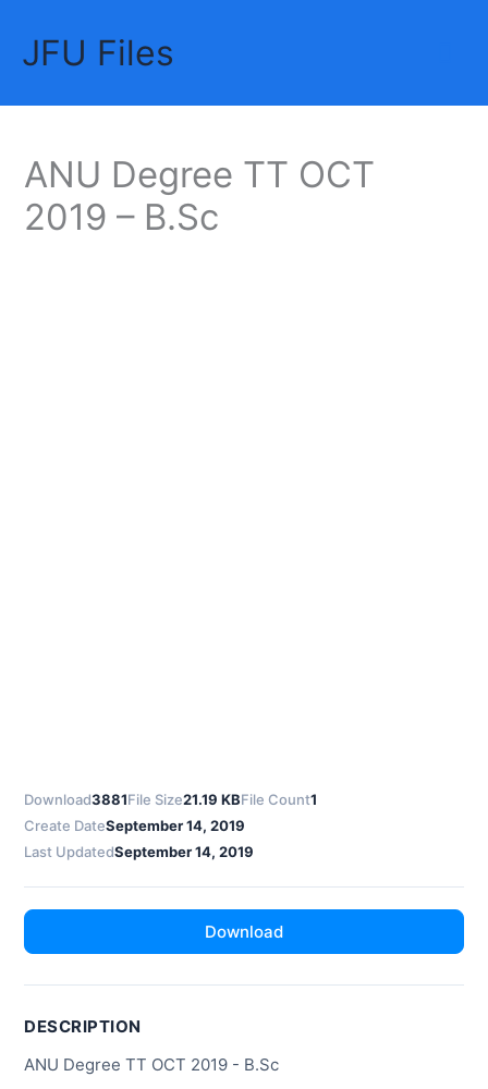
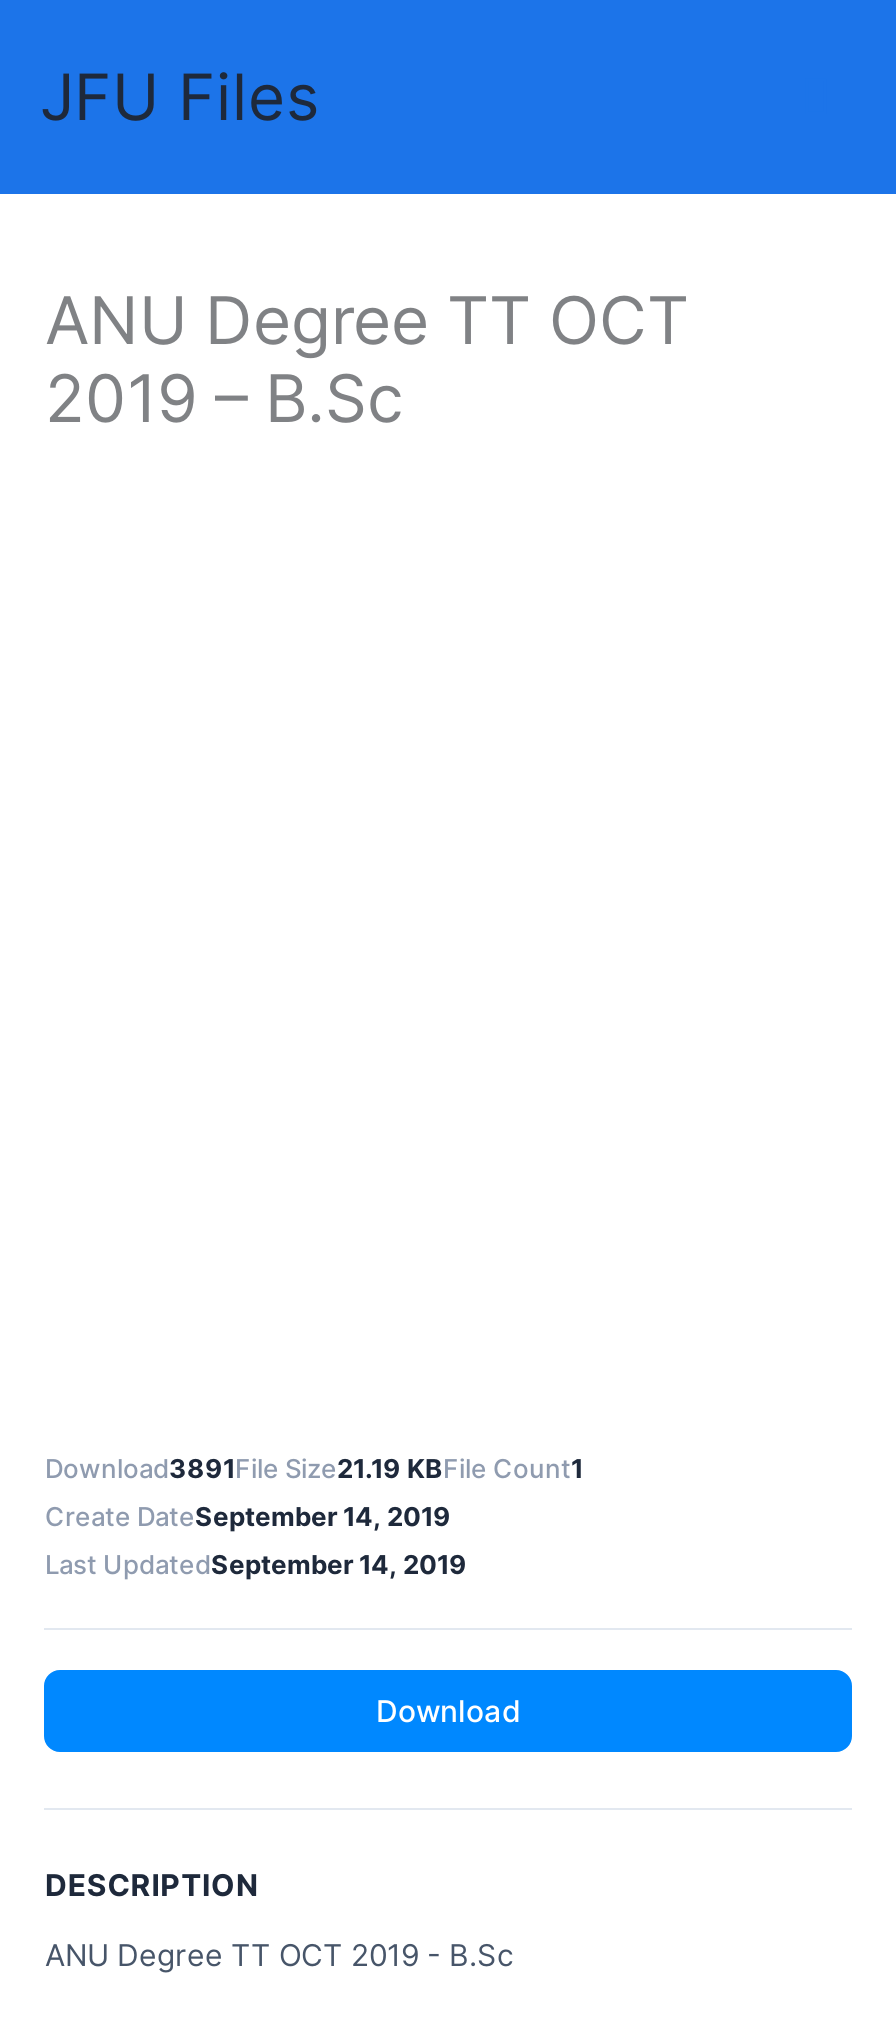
- Download3881File Size21.19 KBFile Count1
+ Download3891File Size21.19 KBFile Count1
